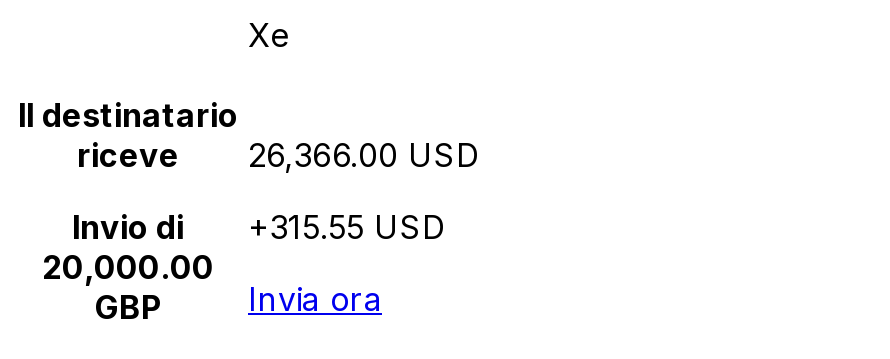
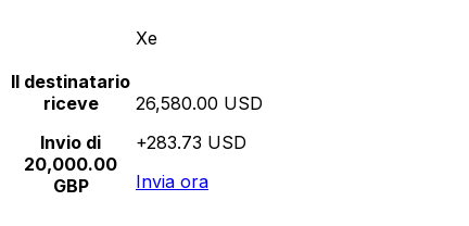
- riceve 26,366.00 USD
+ riceve 26,580.00 USD

- Invio di +315.55 USD
+ Invio di +283.73 USD
